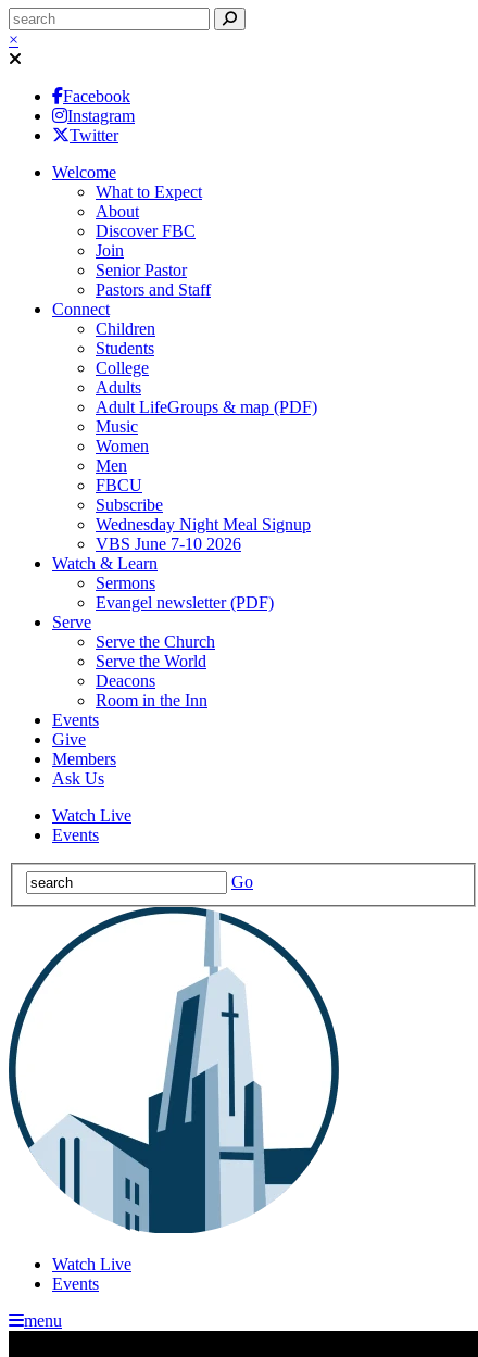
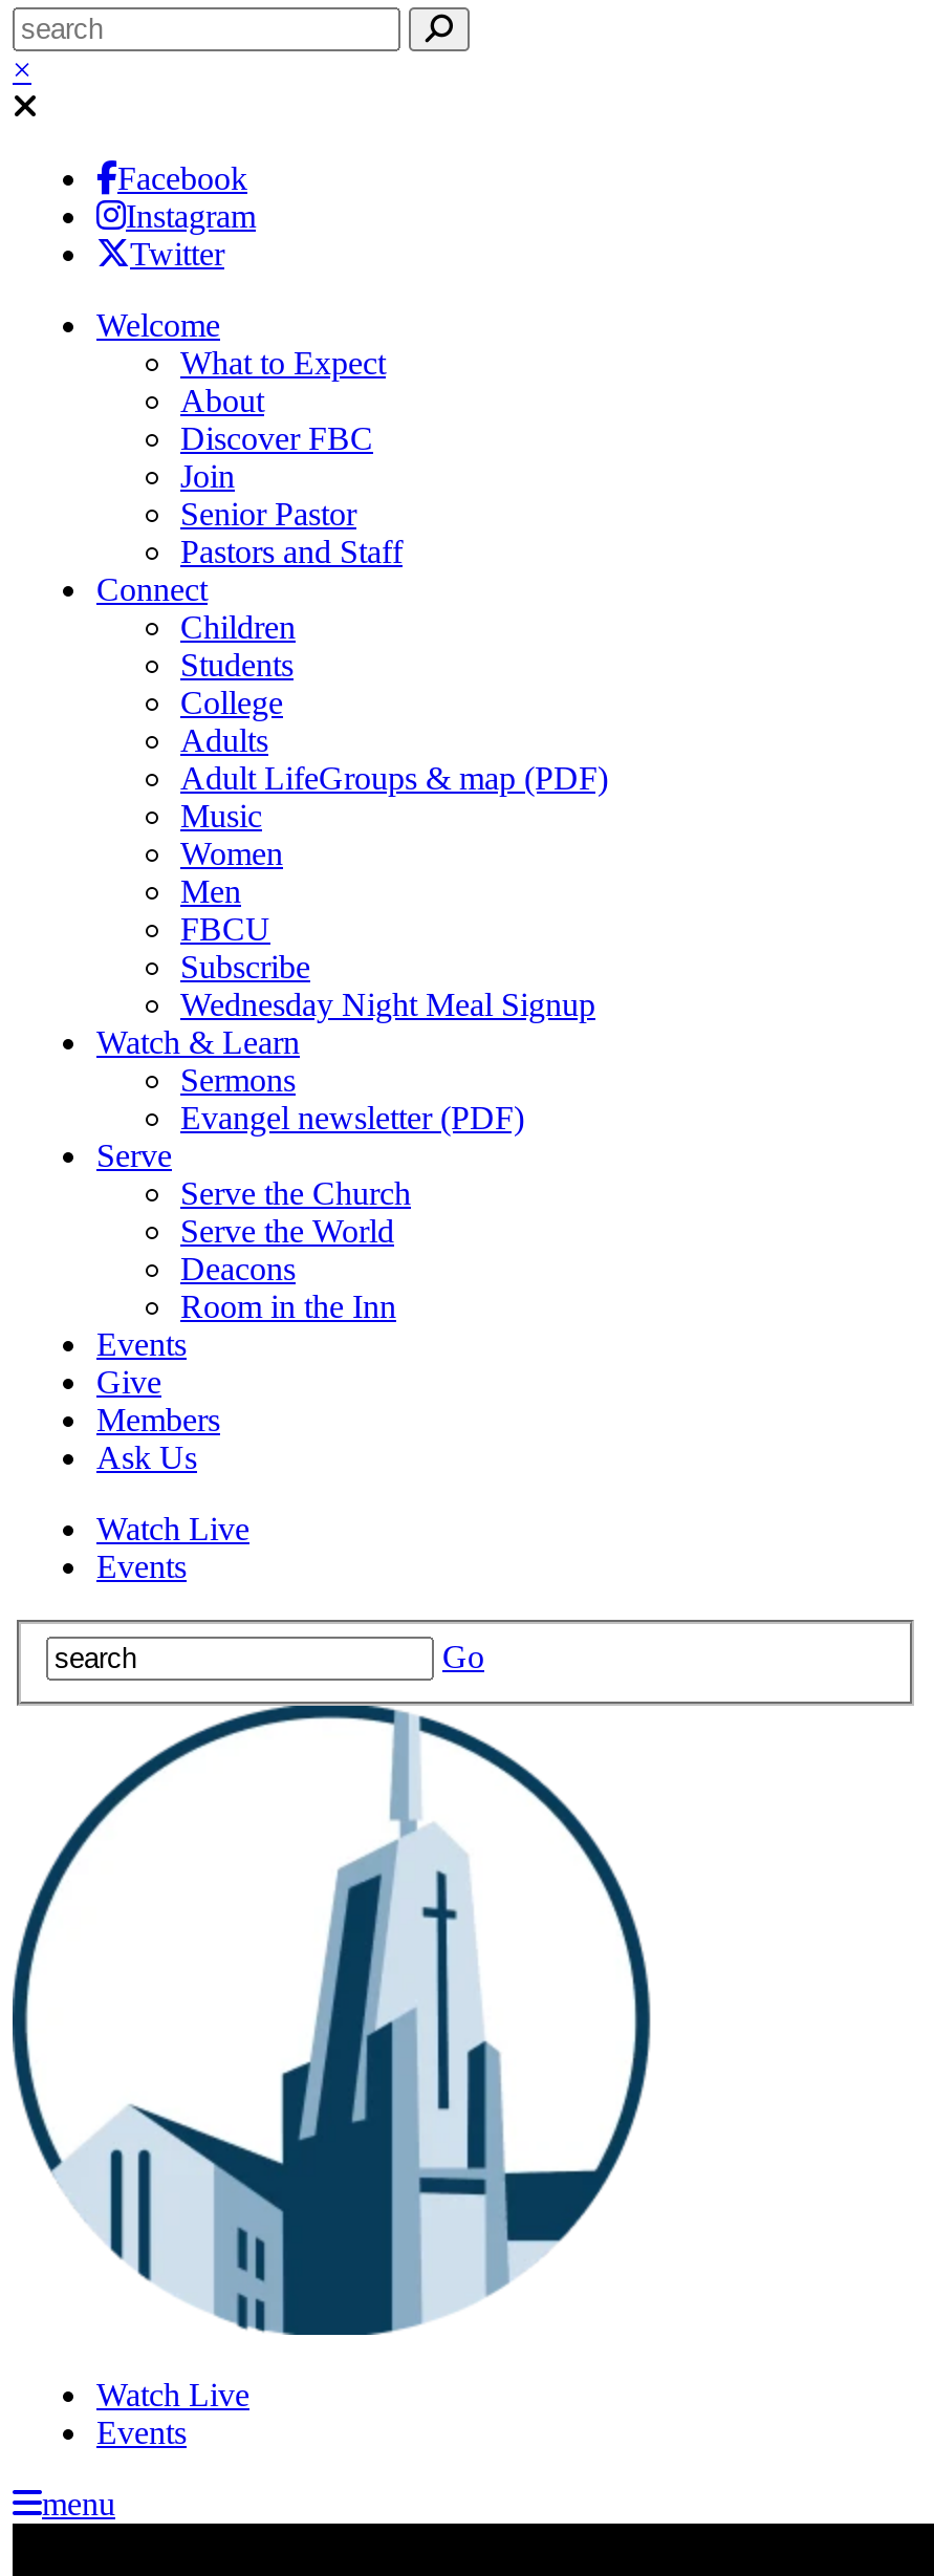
- VBS June 7-10 2026
